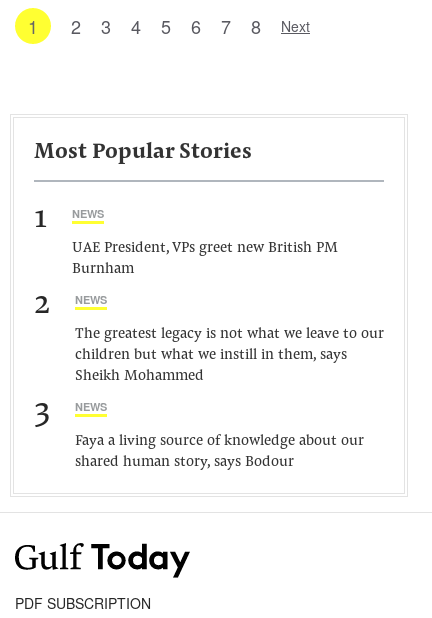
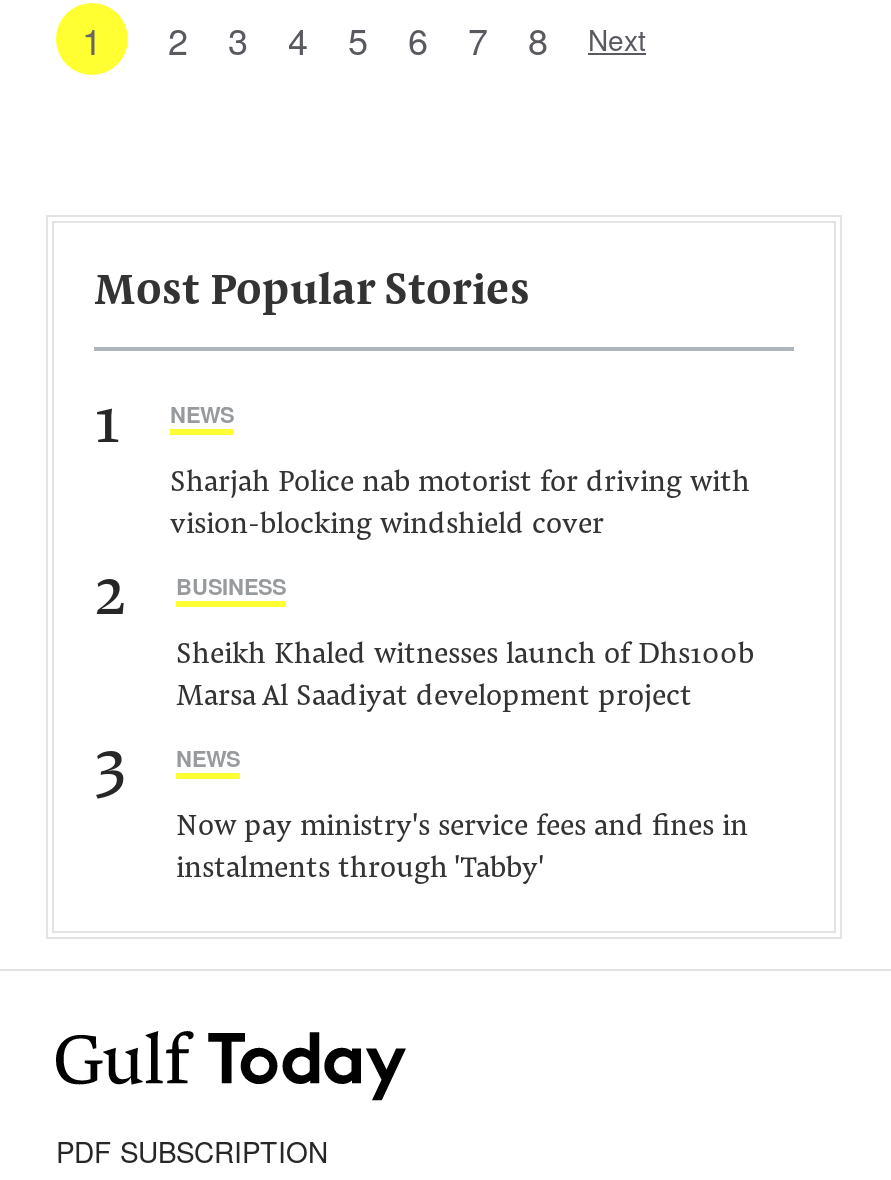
- UAE President, VPs greet new British PM
- Burnham
+ Sharjah Police nab motorist for driving with
+ vision-blocking windshield cover

- NEWS
+ BUSINESS

- The greatest legacy is not what we leave to our
- children but what we instill in them, says
- Sheikh Mohammed
+ Sheikh Khaled witnesses launch of Dhs100b
+ Marsa Al Saadiyat development project

- Faya a living source of knowledge about our
- shared human story, says Bodour
+ Now pay ministry's service fees and fines in
+ instalments through 'Tabby'
